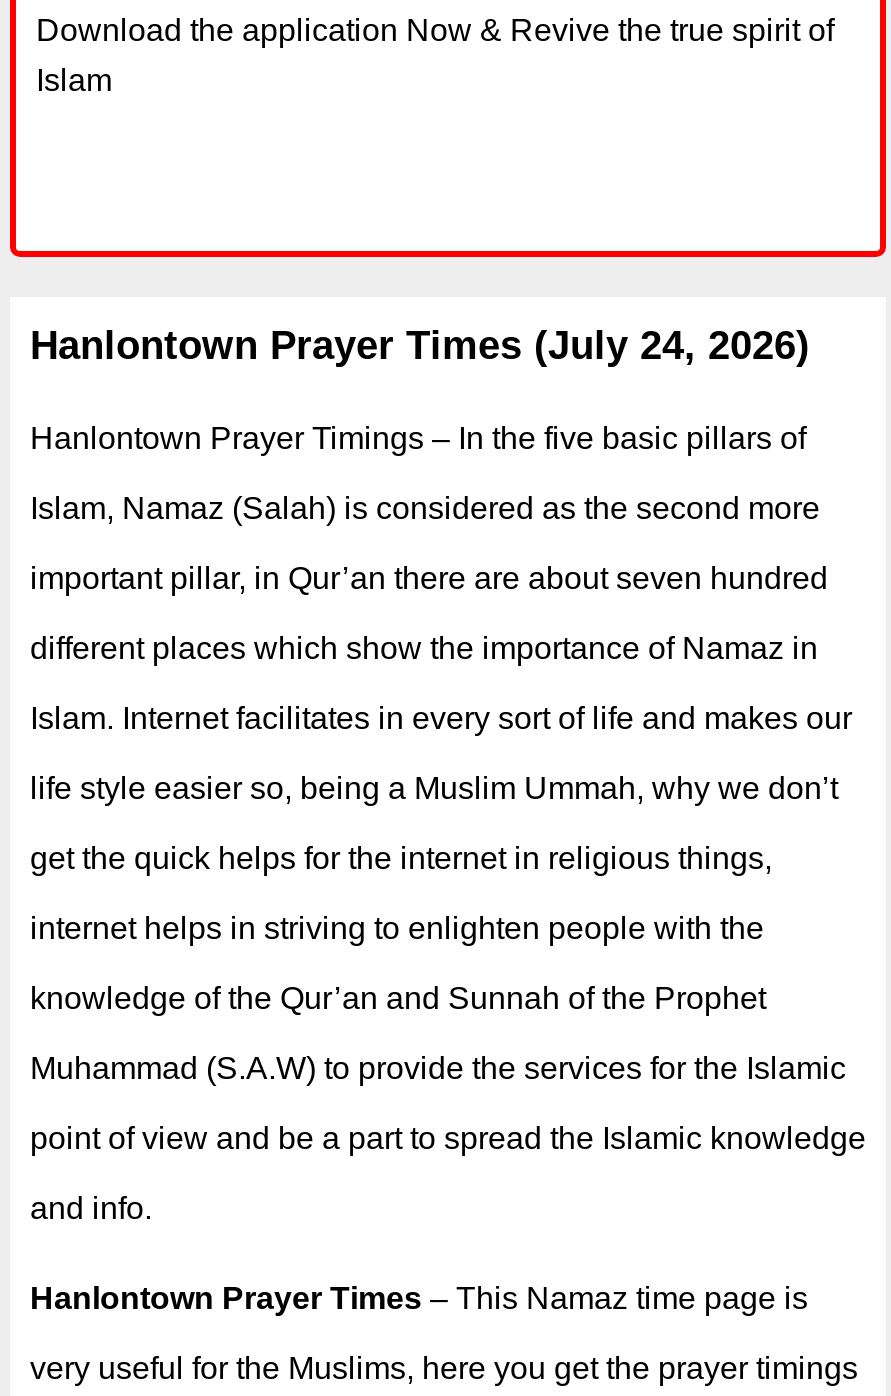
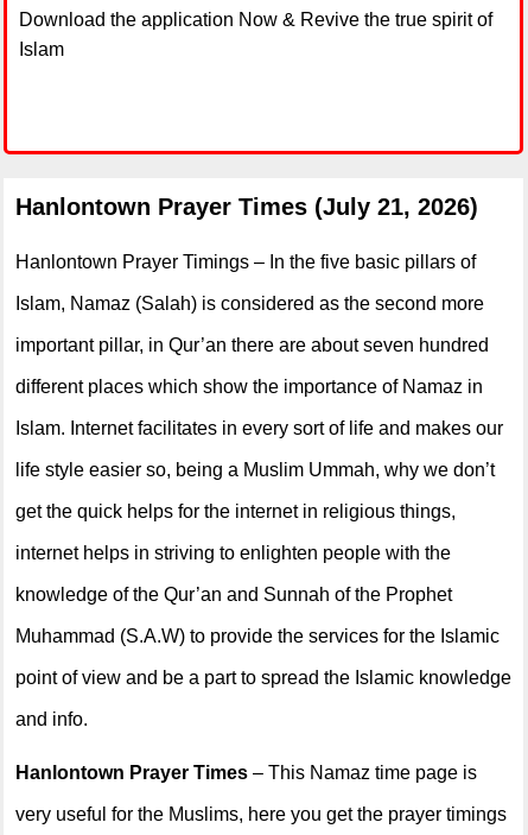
- Hanlontown Prayer Times (July 24, 2026)
+ Hanlontown Prayer Times (July 21, 2026)
